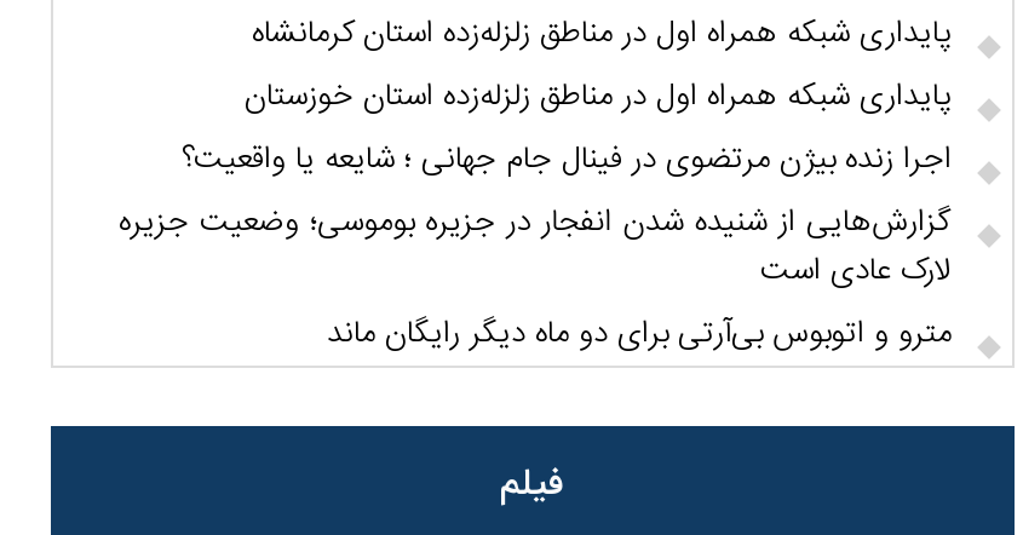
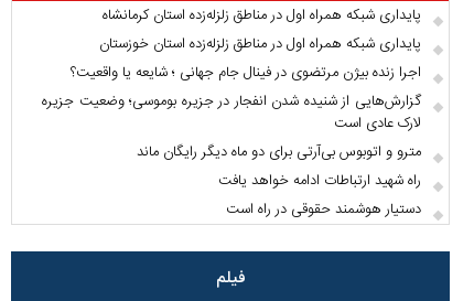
+ راه شهید ارتباطات ادامه خواهد یافت
+ دستیار هوشمند حقوقی در راه است
